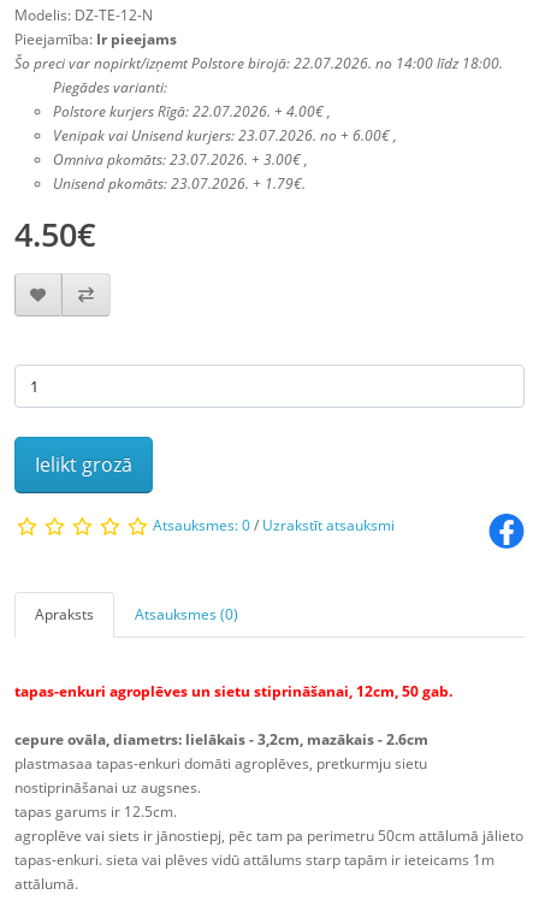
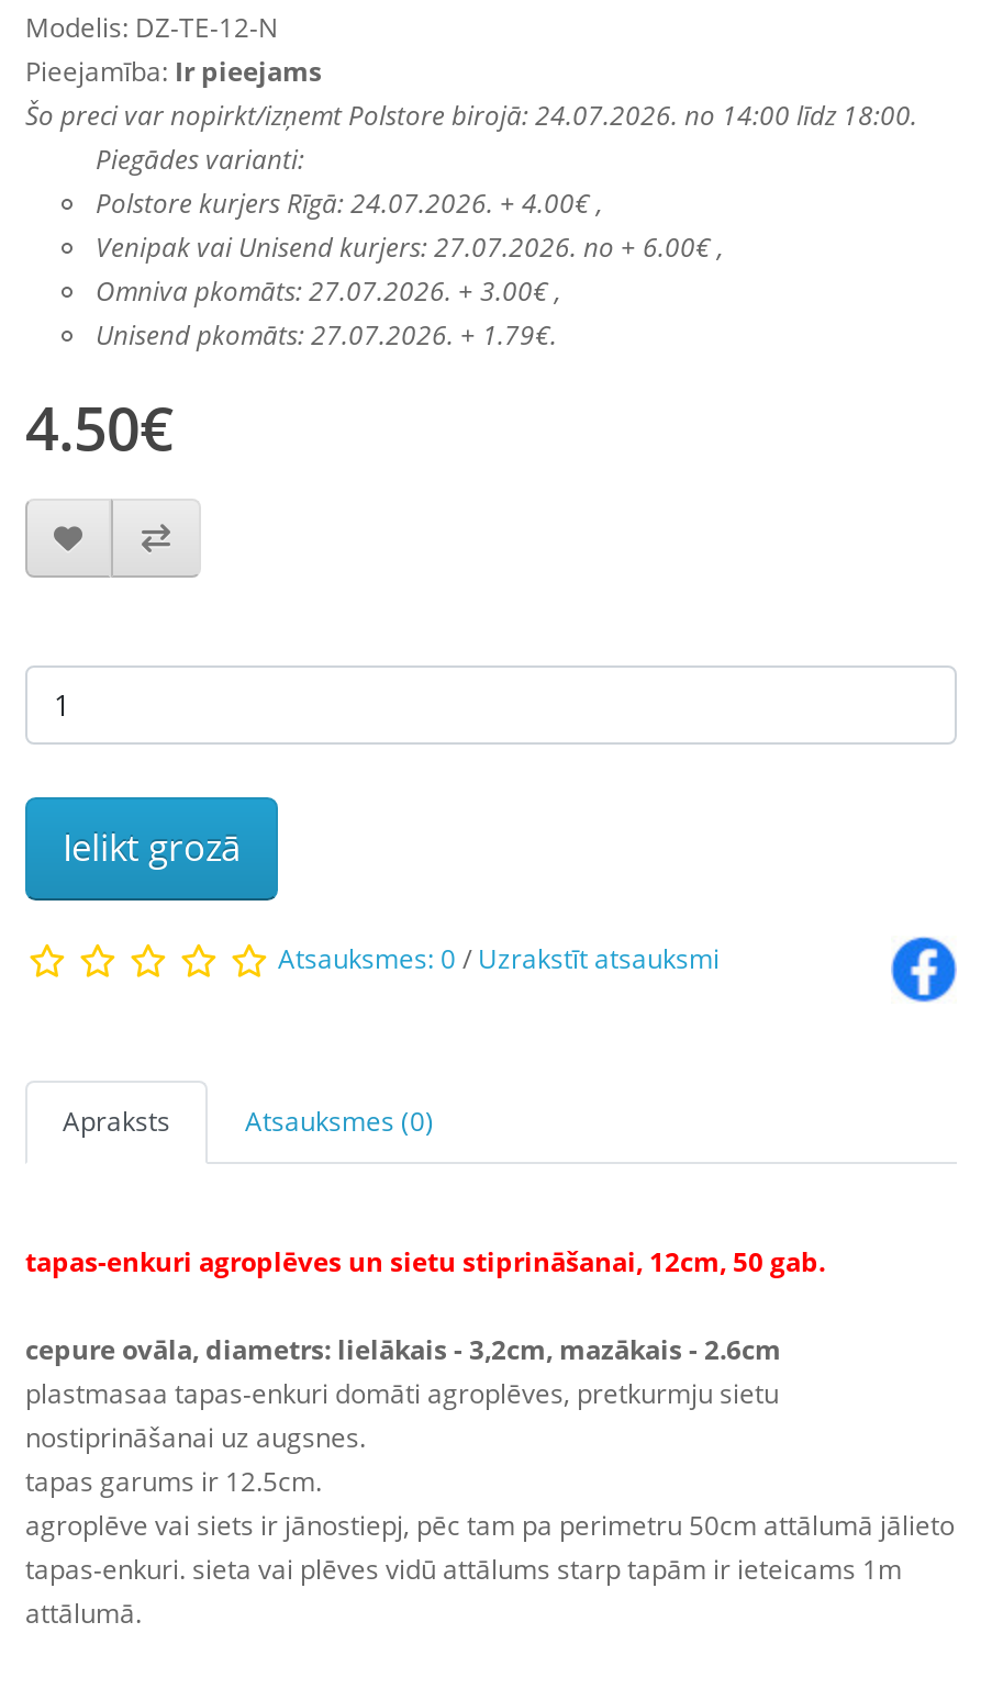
- Šo preci var nopirkt/izņemt Polstore birojā: 22.07.2026. no 14:00 līdz 18:00.
+ Šo preci var nopirkt/izņemt Polstore birojā: 24.07.2026. no 14:00 līdz 18:00.

- Polstore kurjers Rīgā: 22.07.2026. + 4.00€ ,
+ Polstore kurjers Rīgā: 24.07.2026. + 4.00€ ,

- Venipak vai Unisend kurjers: 23.07.2026. no + 6.00€ ,
+ Venipak vai Unisend kurjers: 27.07.2026. no + 6.00€ ,

- Omniva pkomāts: 23.07.2026. + 3.00€ ,
+ Omniva pkomāts: 27.07.2026. + 3.00€ ,

- Unisend pkomāts: 23.07.2026. + 1.79€.
+ Unisend pkomāts: 27.07.2026. + 1.79€.
